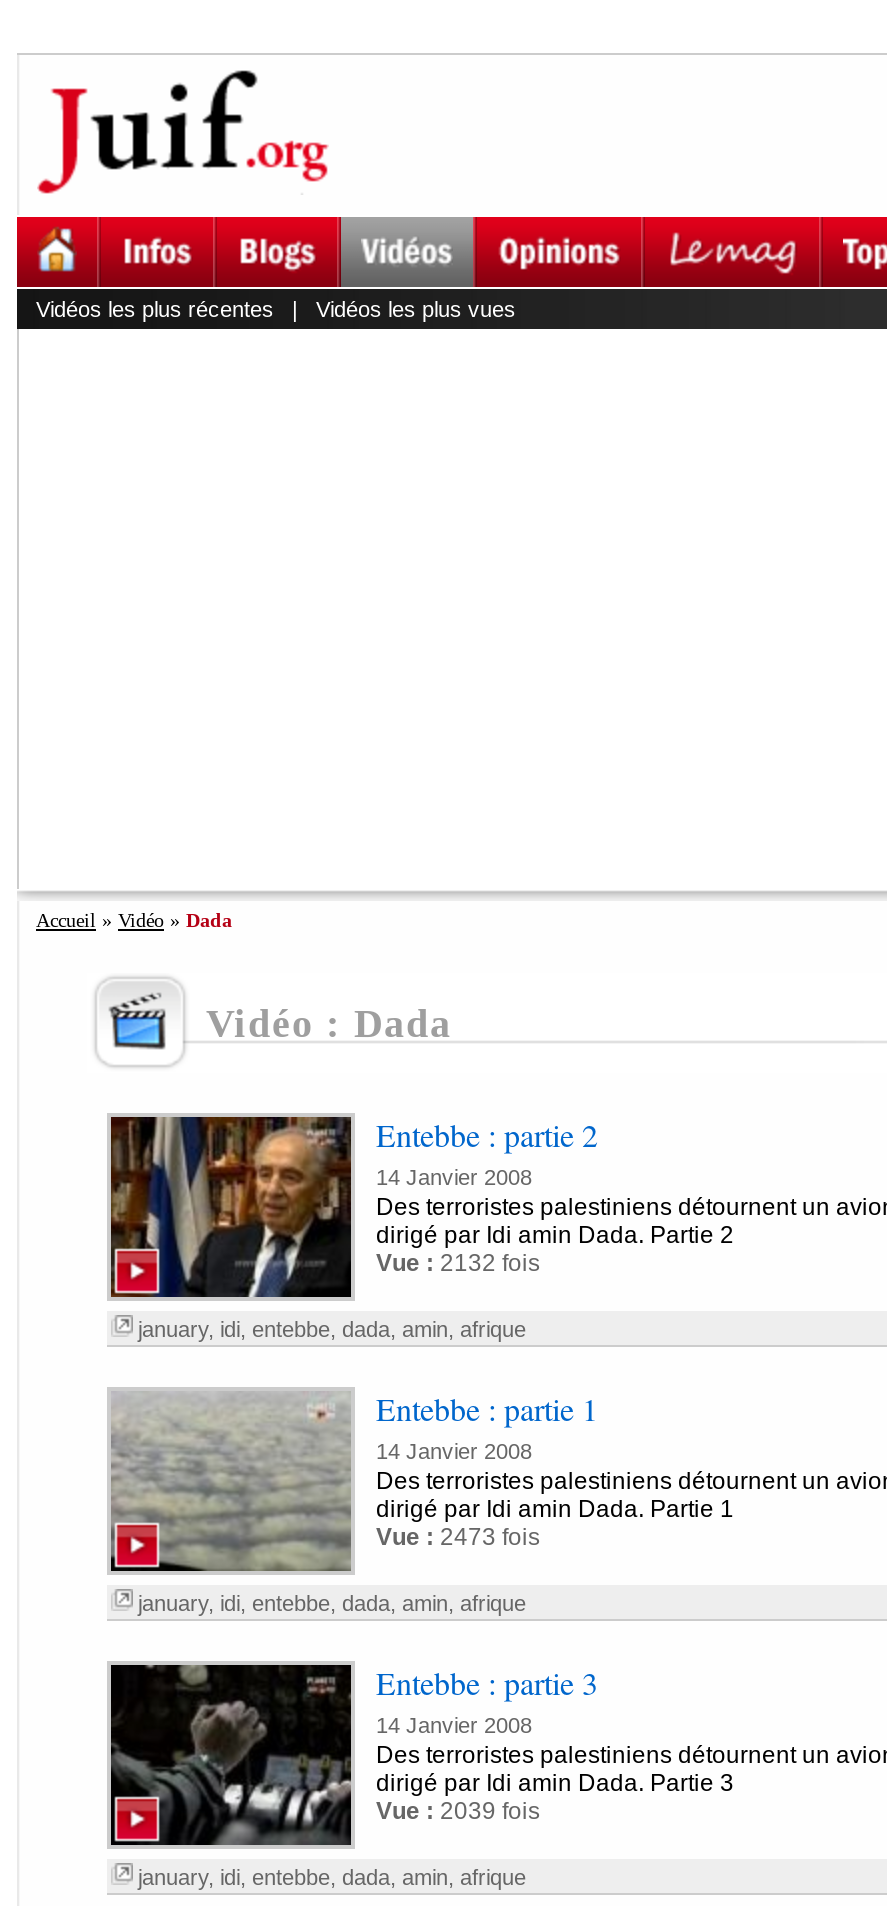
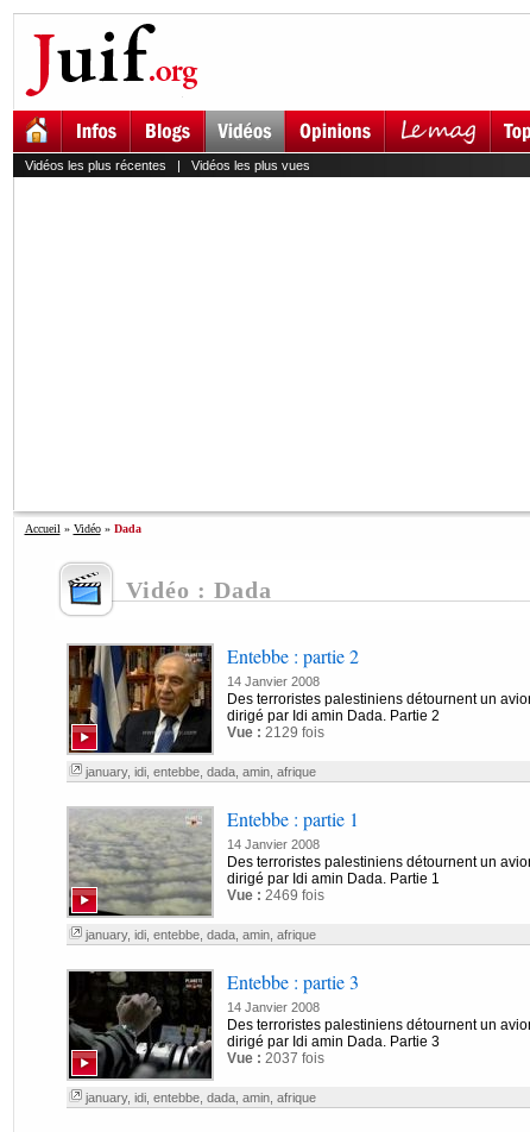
- Vue : 2132 fois
+ Vue : 2129 fois

- Vue : 2473 fois
+ Vue : 2469 fois

- Vue : 2039 fois
+ Vue : 2037 fois
